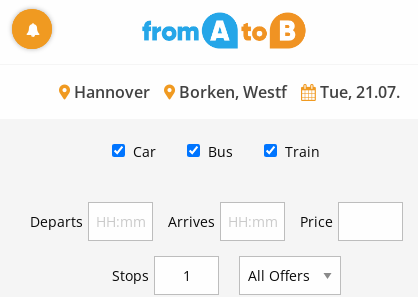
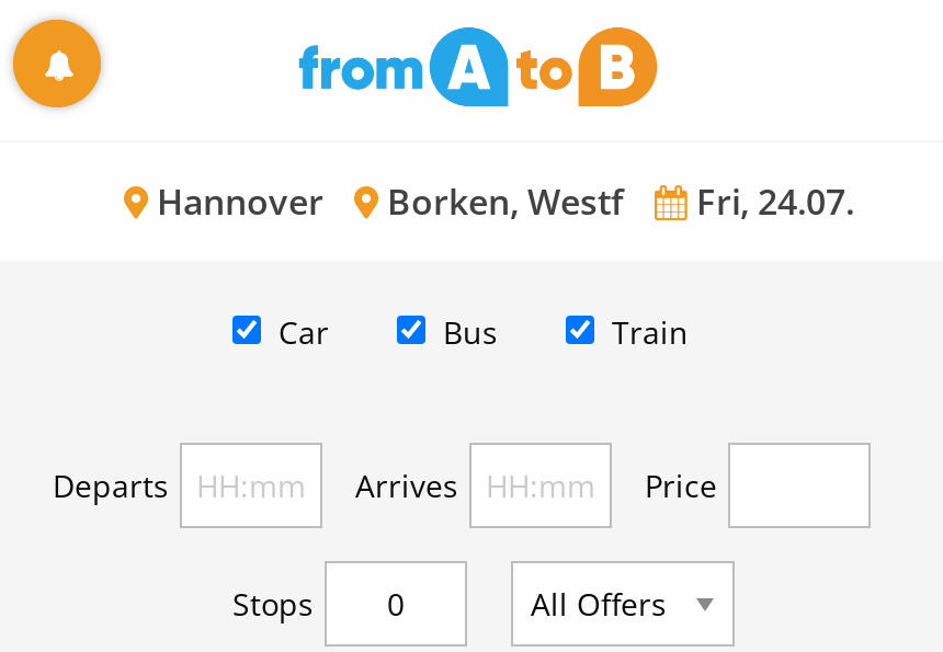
- Hannover Borken, Westf Tue, 21.07.
+ Hannover Borken, Westf Fri, 24.07.
